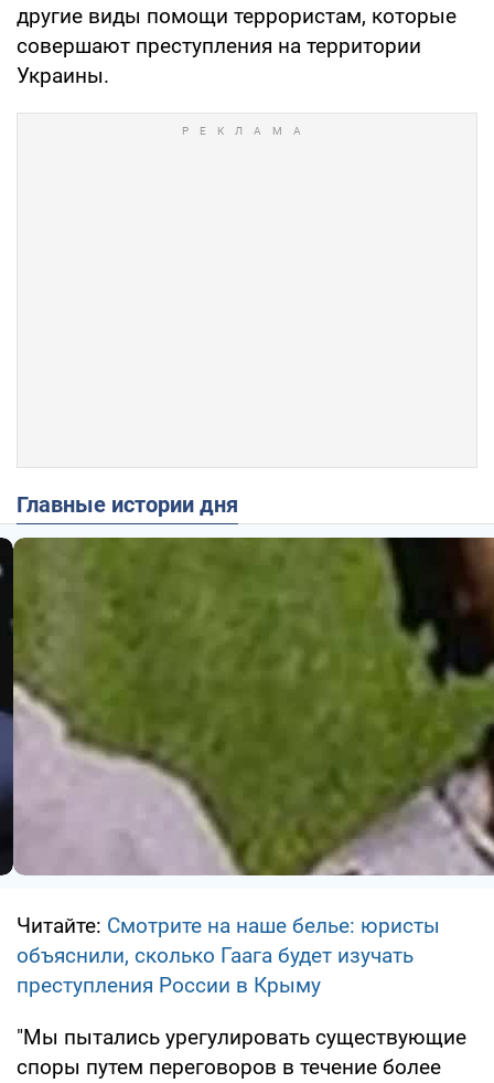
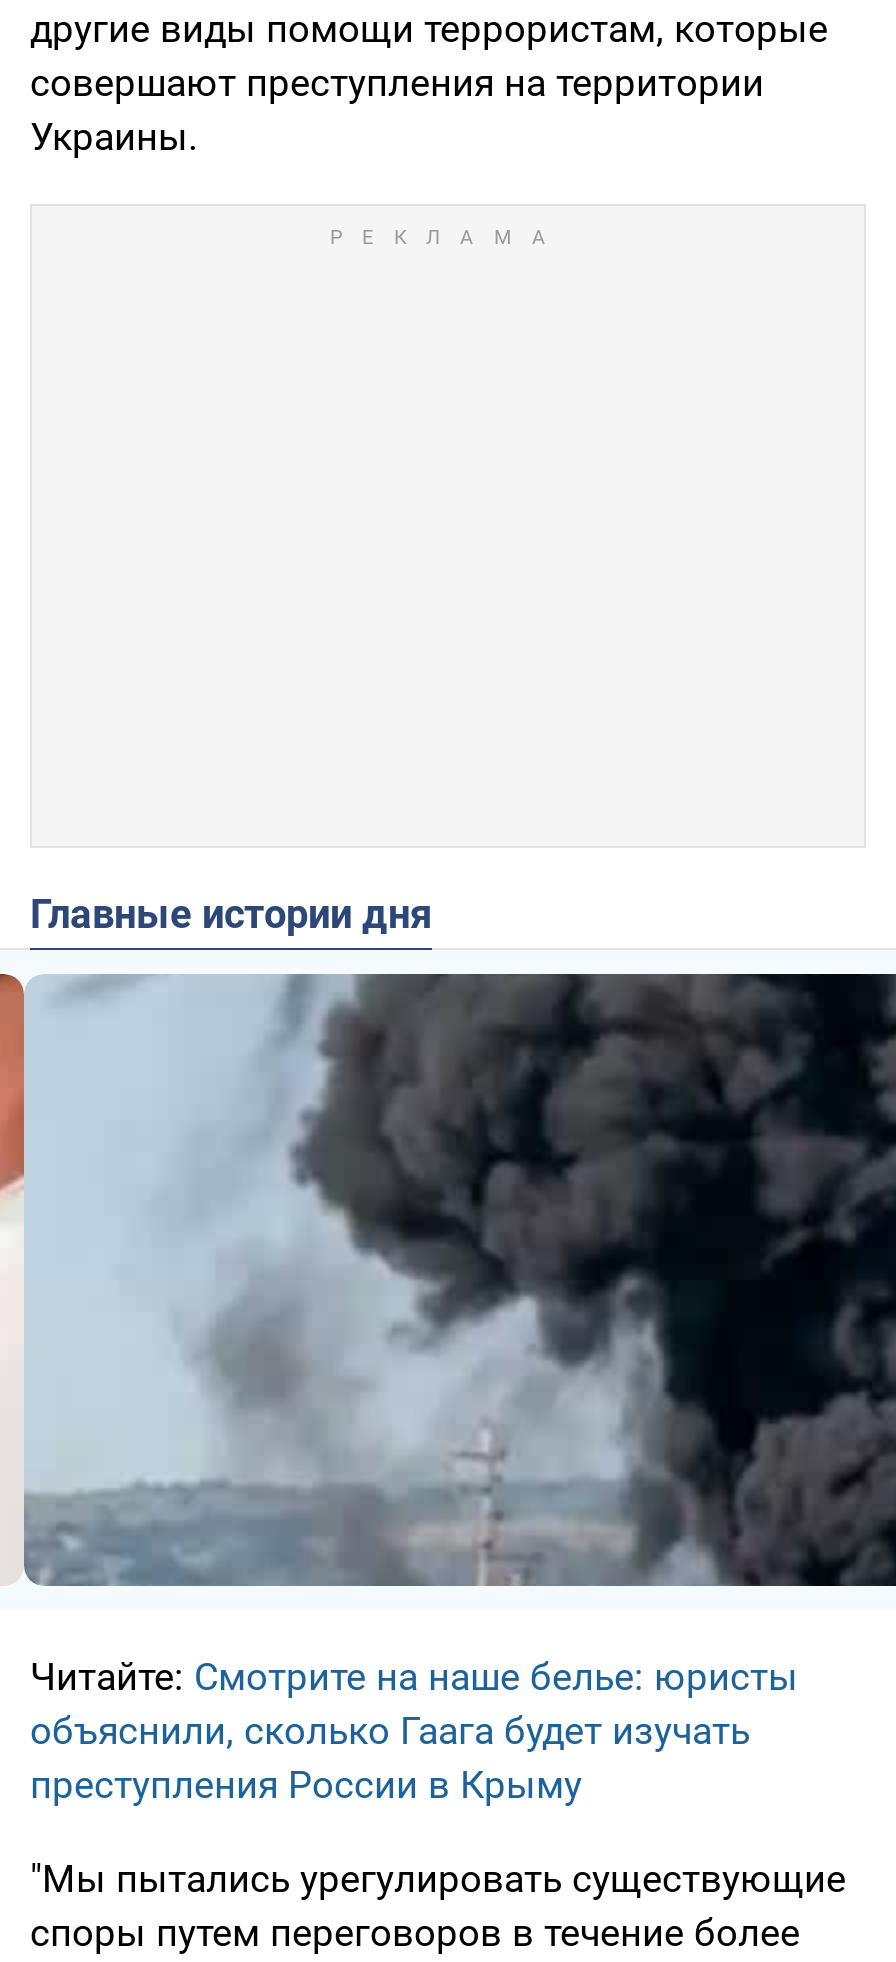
- [image]
+ [image]
